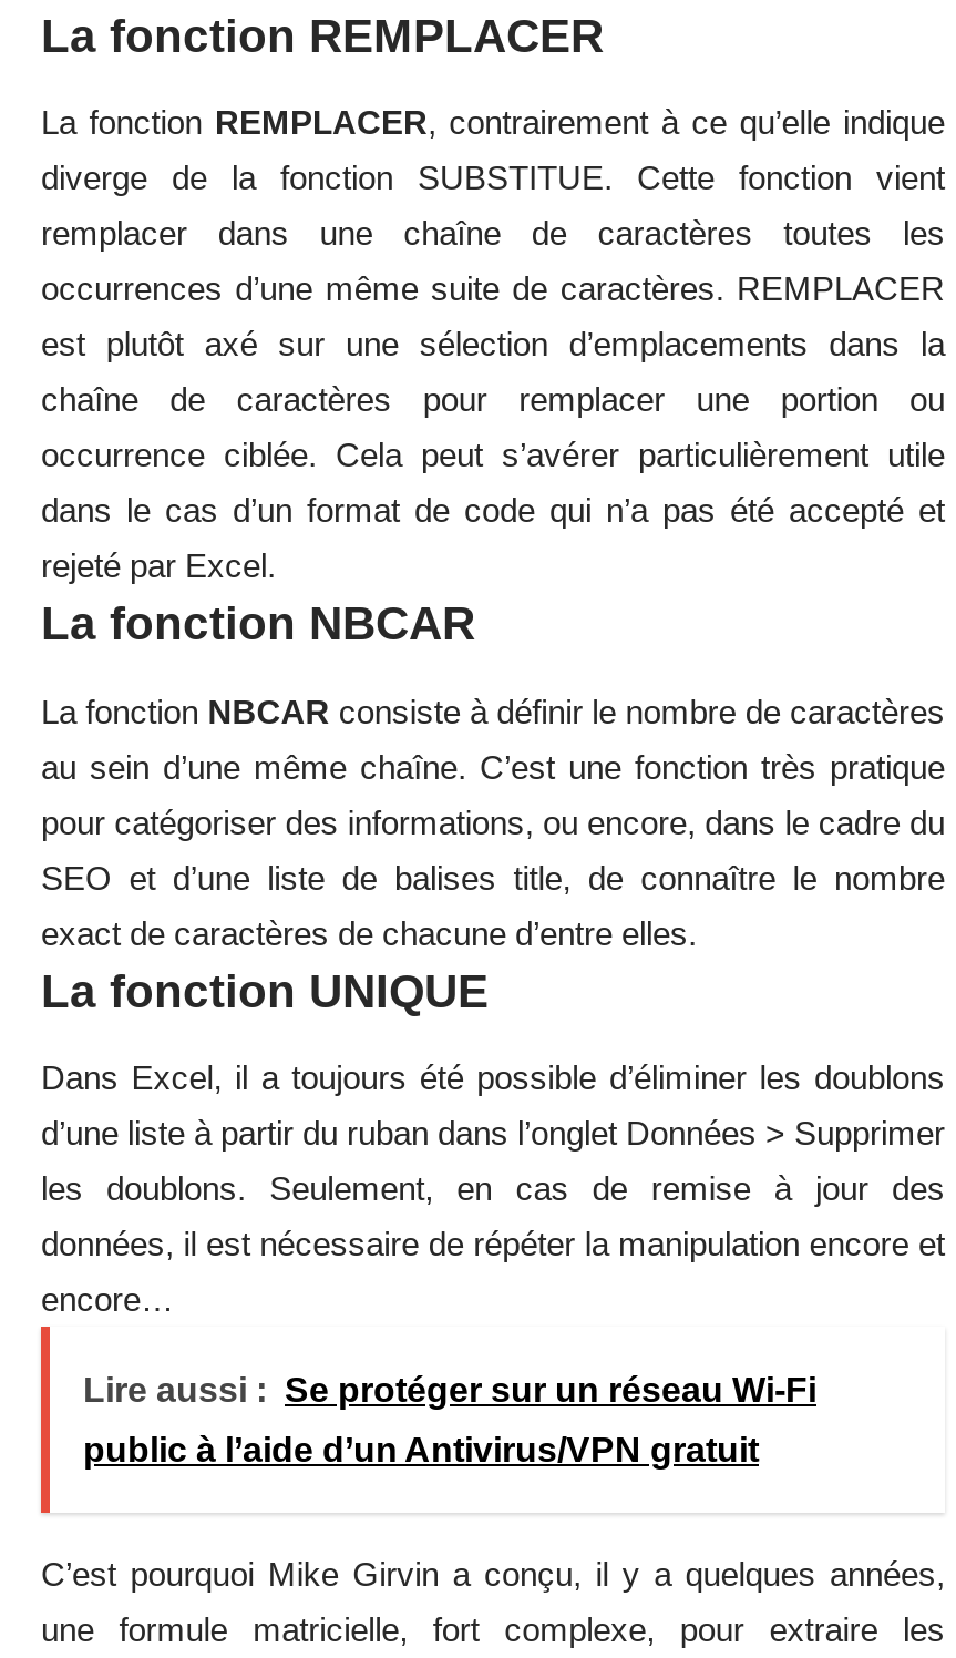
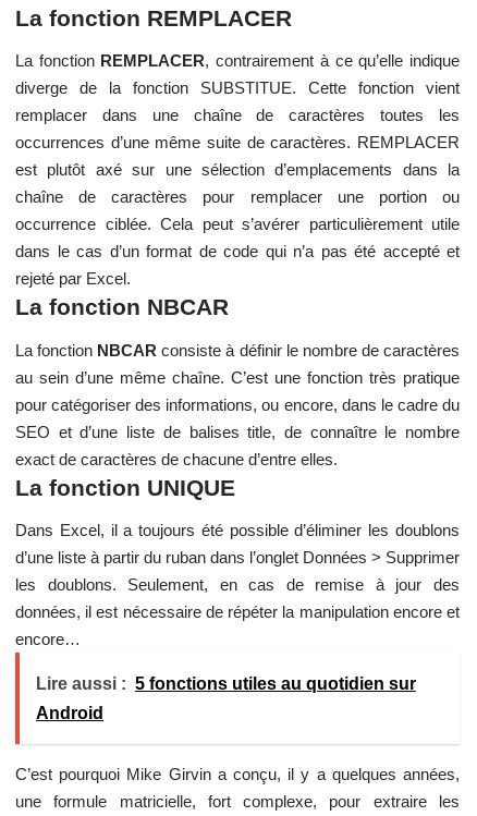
- Lire aussi : Se protéger sur un réseau Wi-Fi
+ Lire aussi : 5 fonctions utiles au quotidien sur

- public à l’aide d’un Antivirus/VPN gratuit
+ Android
